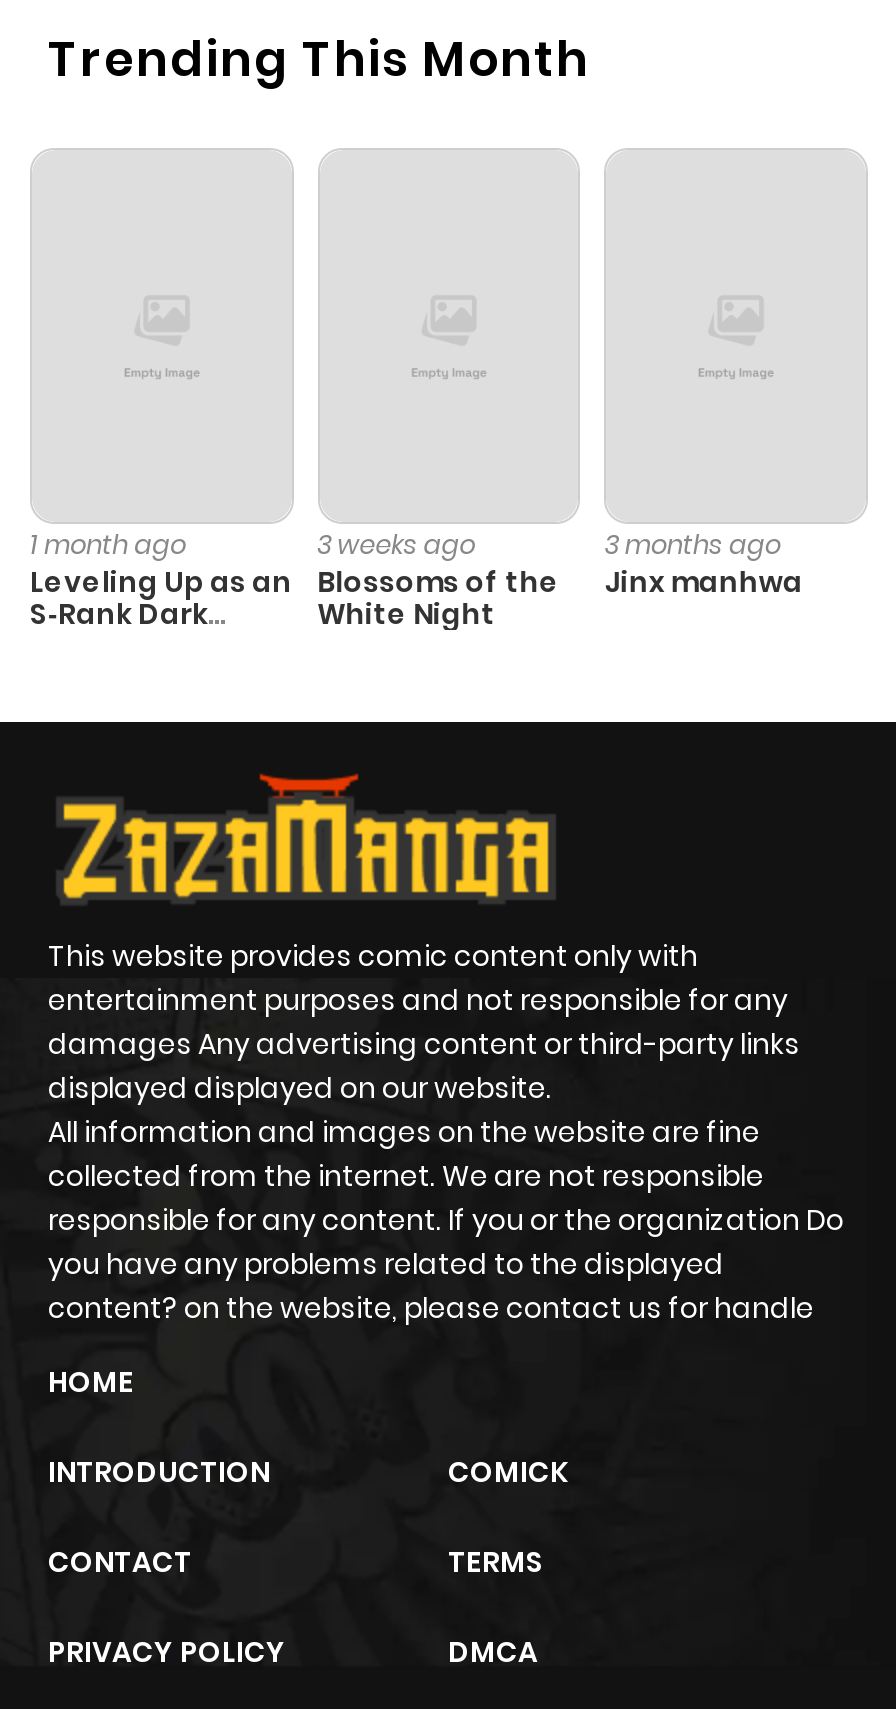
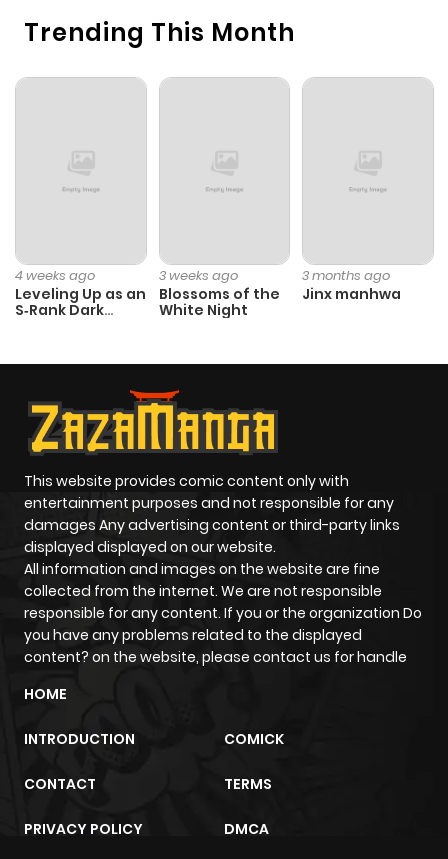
- 1 month ago
+ 4 weeks ago
